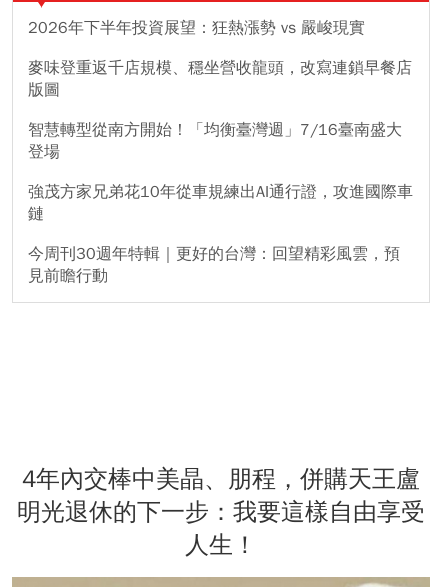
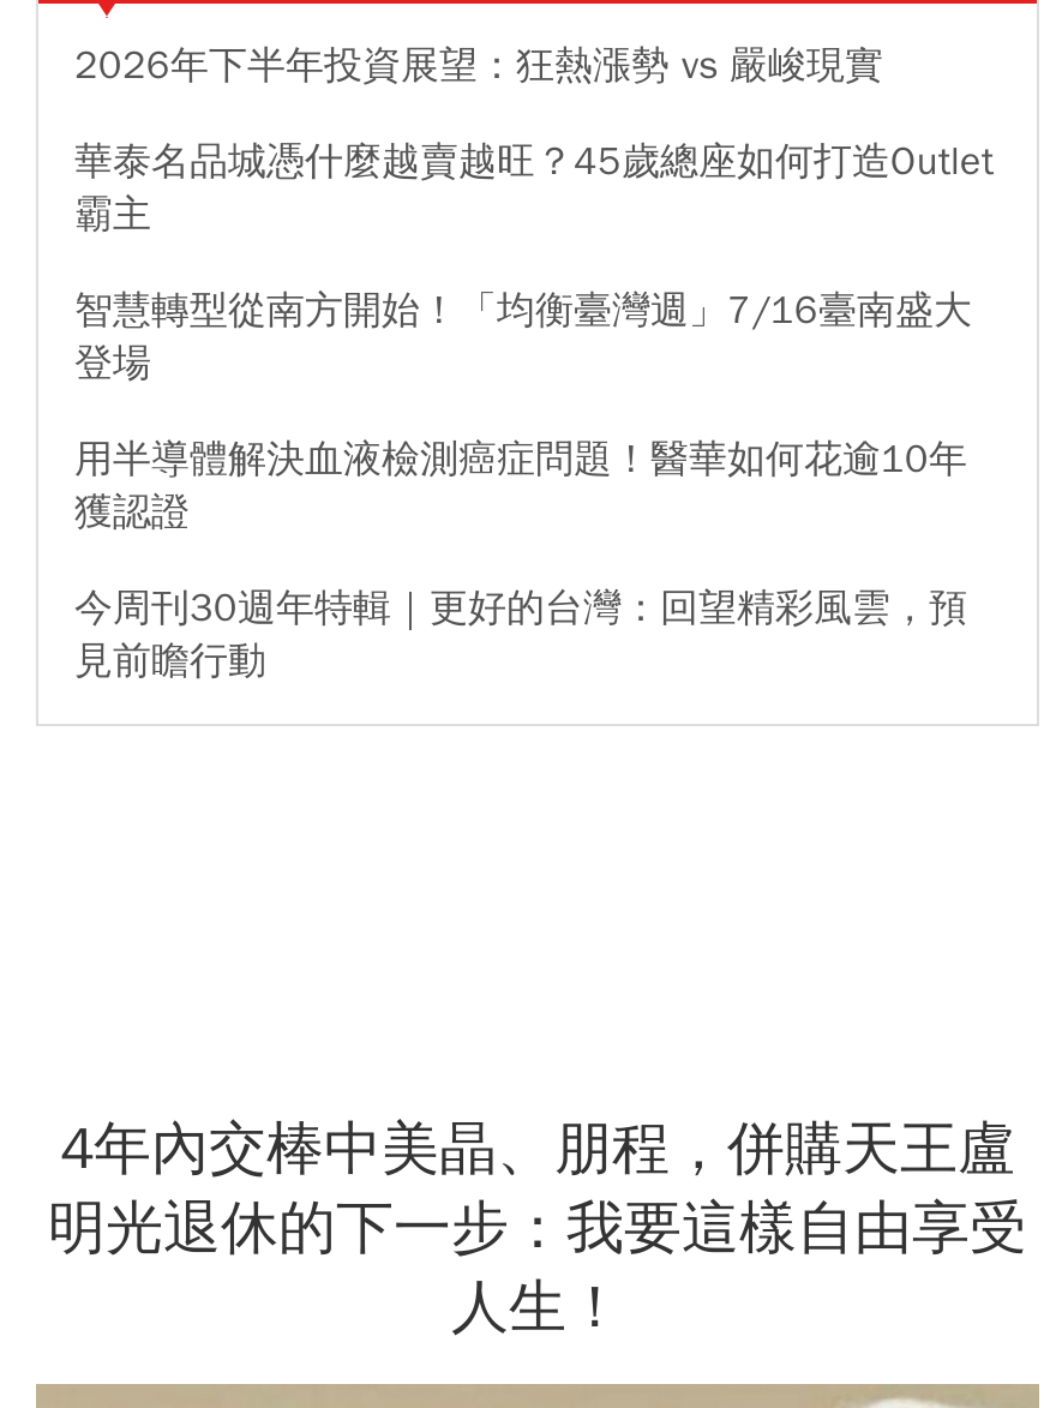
- 麥味登重返千店規模、穩坐營收龍頭，改寫連鎖早餐店
- 版圖
+ 華泰名品城憑什麼越賣越旺？45歲總座如何打造Outlet
+ 霸主

- 強茂方家兄弟花10年從車規練出AI通行證，攻進國際車
- 鏈
+ 用半導體解決血液檢測癌症問題！醫華如何花逾10年
+ 獲認證
